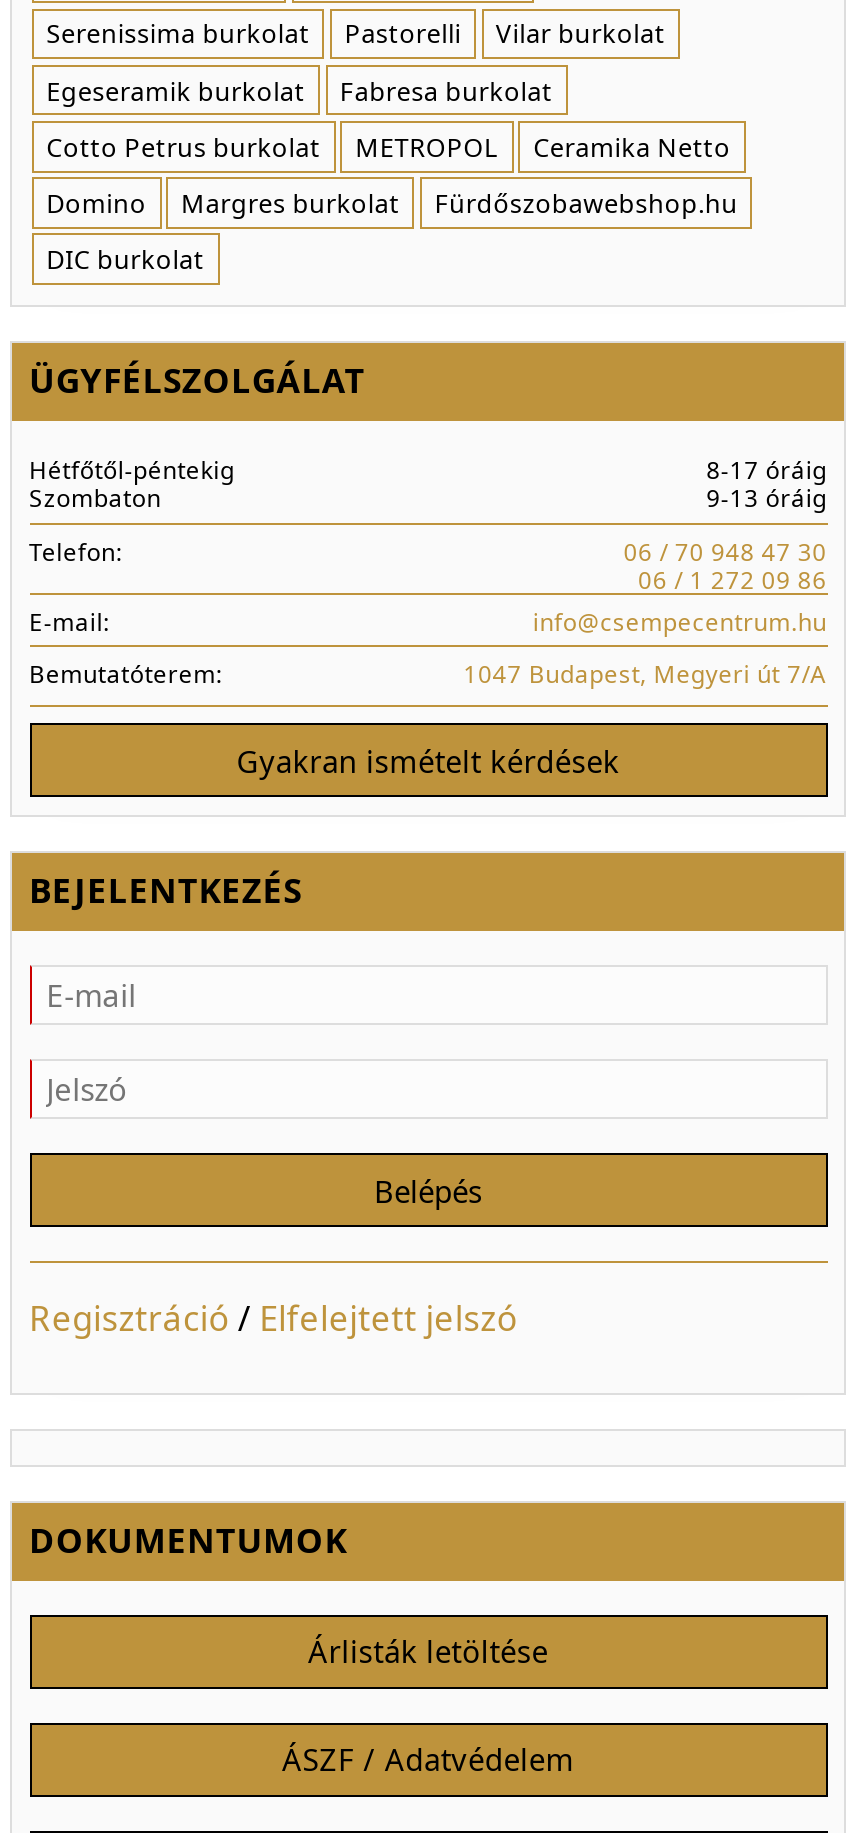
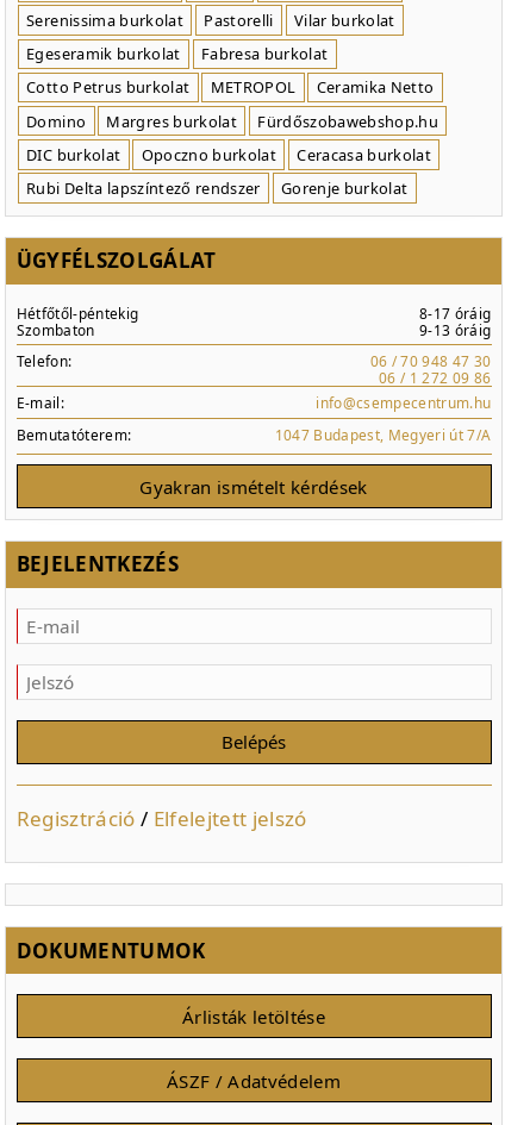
+ Opoczno burkolat
+ Ceracasa burkolat
+ Rubi Delta lapszíntező rendszer
+ Gorenje burkolat
